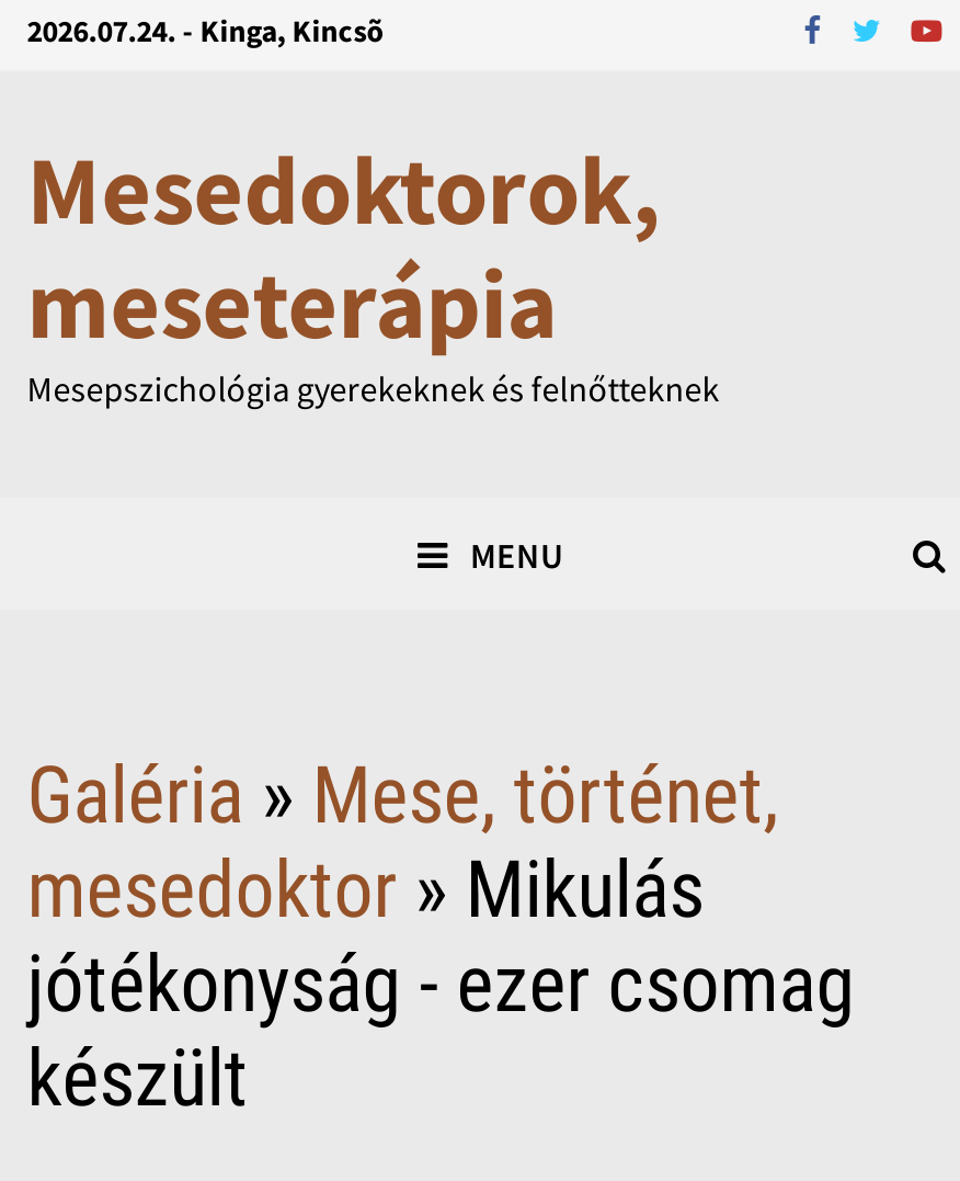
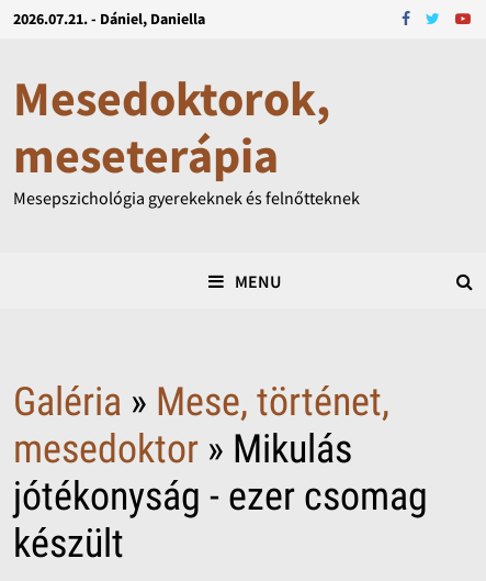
- 2026.07.24. - Kinga, Kincsõ
+ 2026.07.21. - Dániel, Daniella
